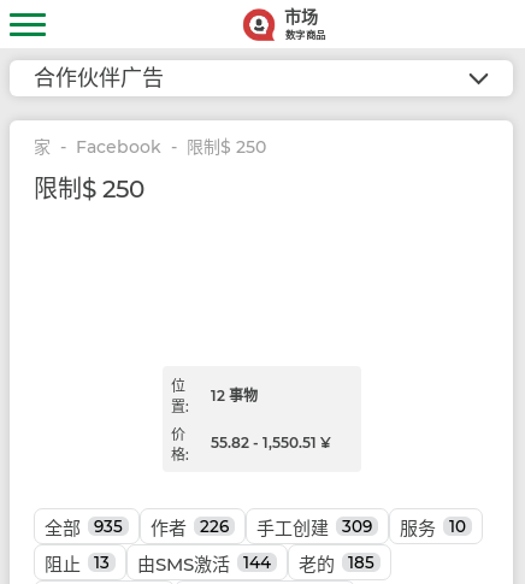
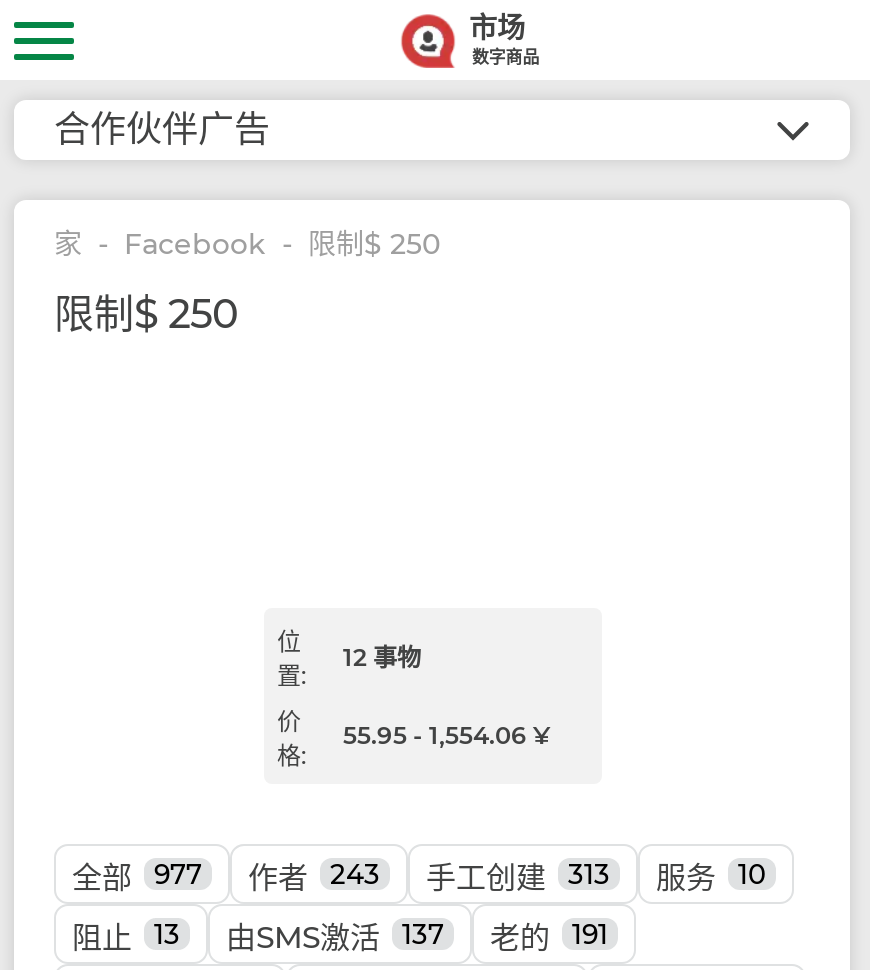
- 价 55.82 - 1,550.51 ¥
+ 价 55.95 - 1,554.06 ¥

- 935
+ 977

- 226
+ 243

- 309
+ 313

- 144
+ 137

- 185
+ 191
